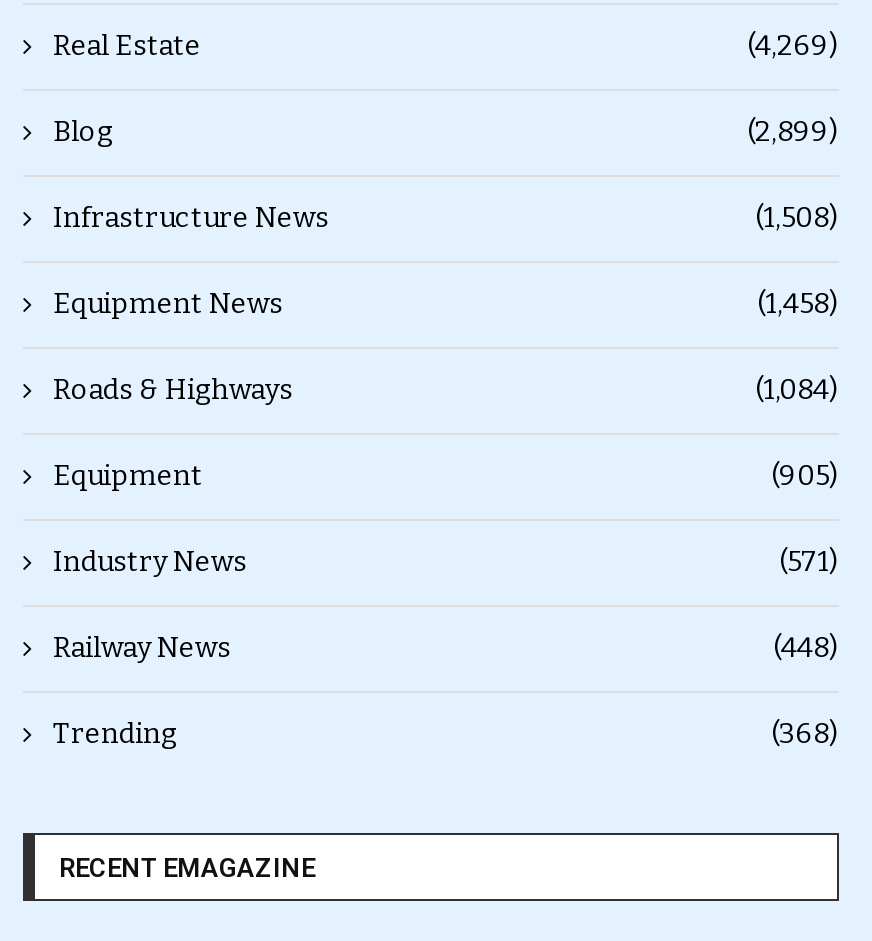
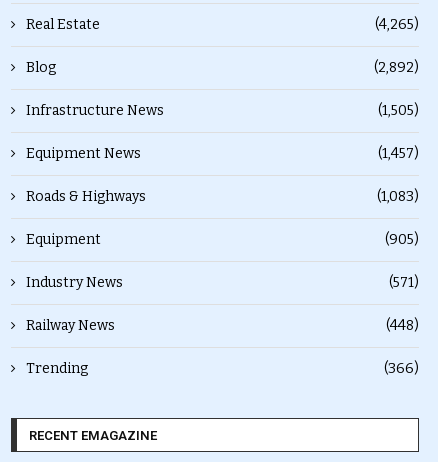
- (4,269)
+ (4,265)

- (2,899)
+ (2,892)

- (1,508)
+ (1,505)

- (1,458)
+ (1,457)

- (1,084)
+ (1,083)

- (368)
+ (366)
